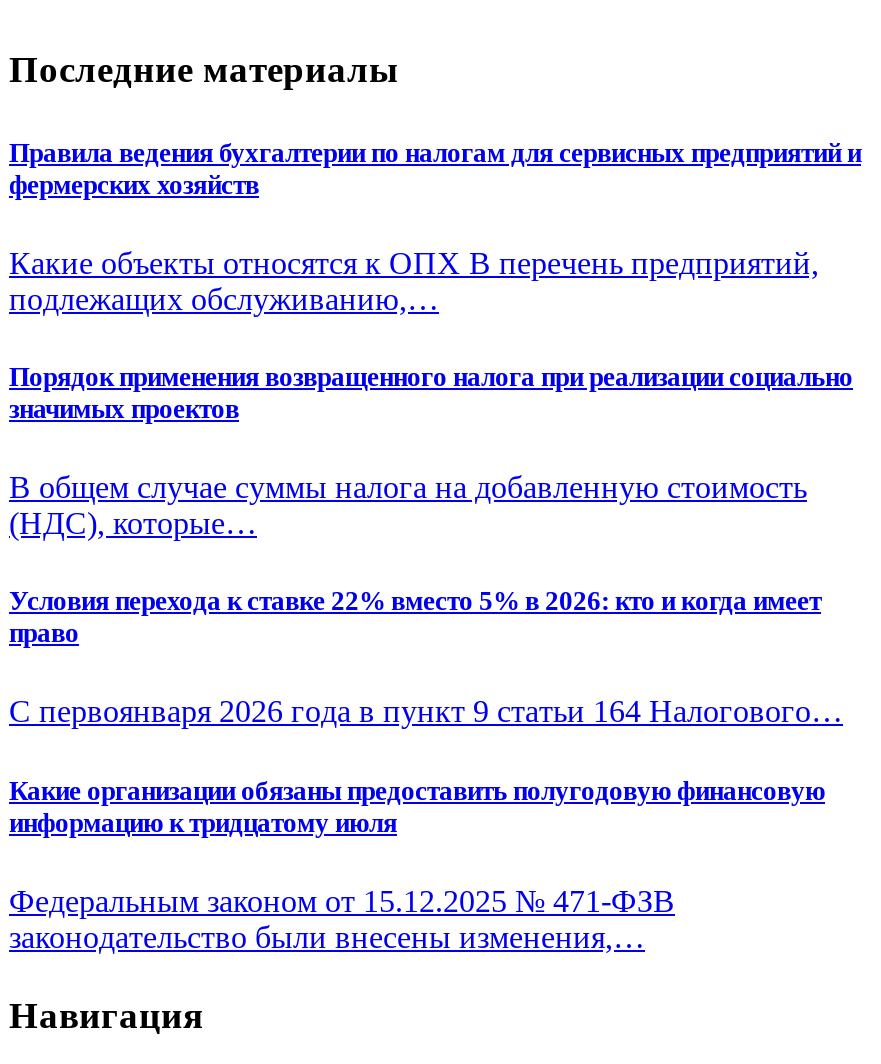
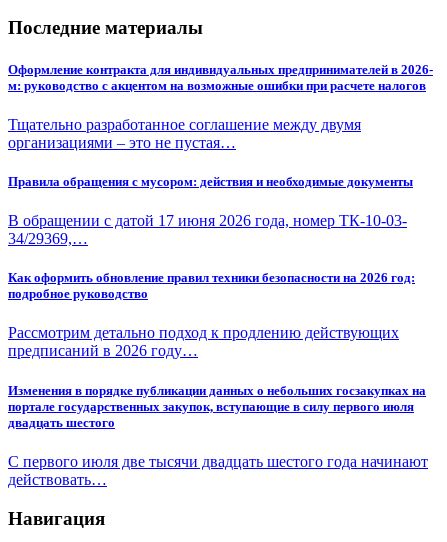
- Правила ведения бухгалтерии по налогам для сервисных предприятий и
- фермерских хозяйств
+ Оформление контракта для индивидуальных предпринимателей в 2026-
+ м: руководство с акцентом на возможные ошибки при расчете налогов

- Какие объекты относятся к ОПХ В перечень предприятий,
- подлежащих обслуживанию,…
+ Тщательно разработанное соглашение между двумя
+ организациями – это не пустая…

- Порядок применения возвращенного налога при реализации социально
- значимых проектов
+ Правила обращения с мусором: действия и необходимые документы

- В общем случае суммы налога на добавленную стоимость
- (НДС), которые…
+ В обращении с датой 17 июня 2026 года, номер ТК-10-03-
+ 34/29369,…

- Условия перехода к ставке 22% вместо 5% в 2026: кто и когда имеет
- право
+ Как оформить обновление правил техники безопасности на 2026 год:
+ подробное руководство

- С первоянваря 2026 года в пункт 9 статьи 164 Налогового…
+ Рассмотрим детально подход к продлению действующих
+ предписаний в 2026 году…

- Какие организации обязаны предоставить полугодовую финансовую
- информацию к тридцатому июля
+ Изменения в порядке публикации данных о небольших госзакупках на
+ портале государственных закупок, вступающие в силу первого июля
+ двадцать шестого

- Федеральным законом от 15.12.2025 № 471-ФЗВ
- законодательство были внесены изменения,…
+ С первого июля две тысячи двадцать шестого года начинают
+ действовать…
